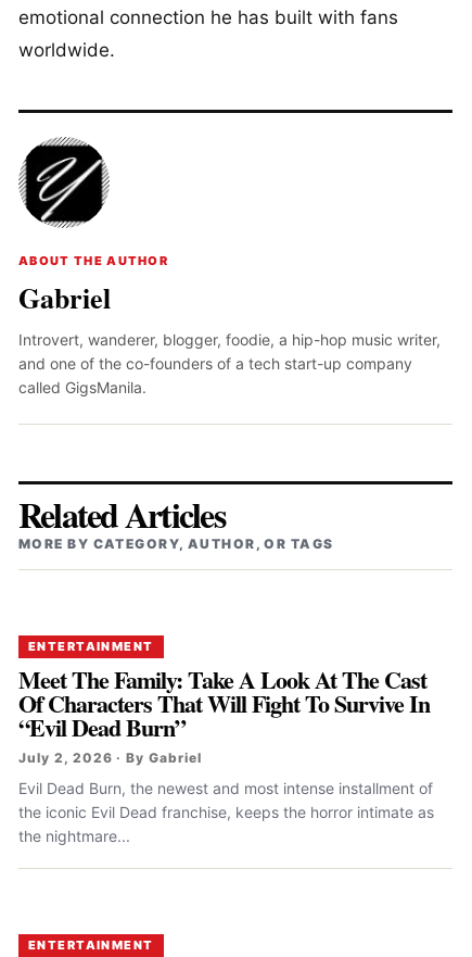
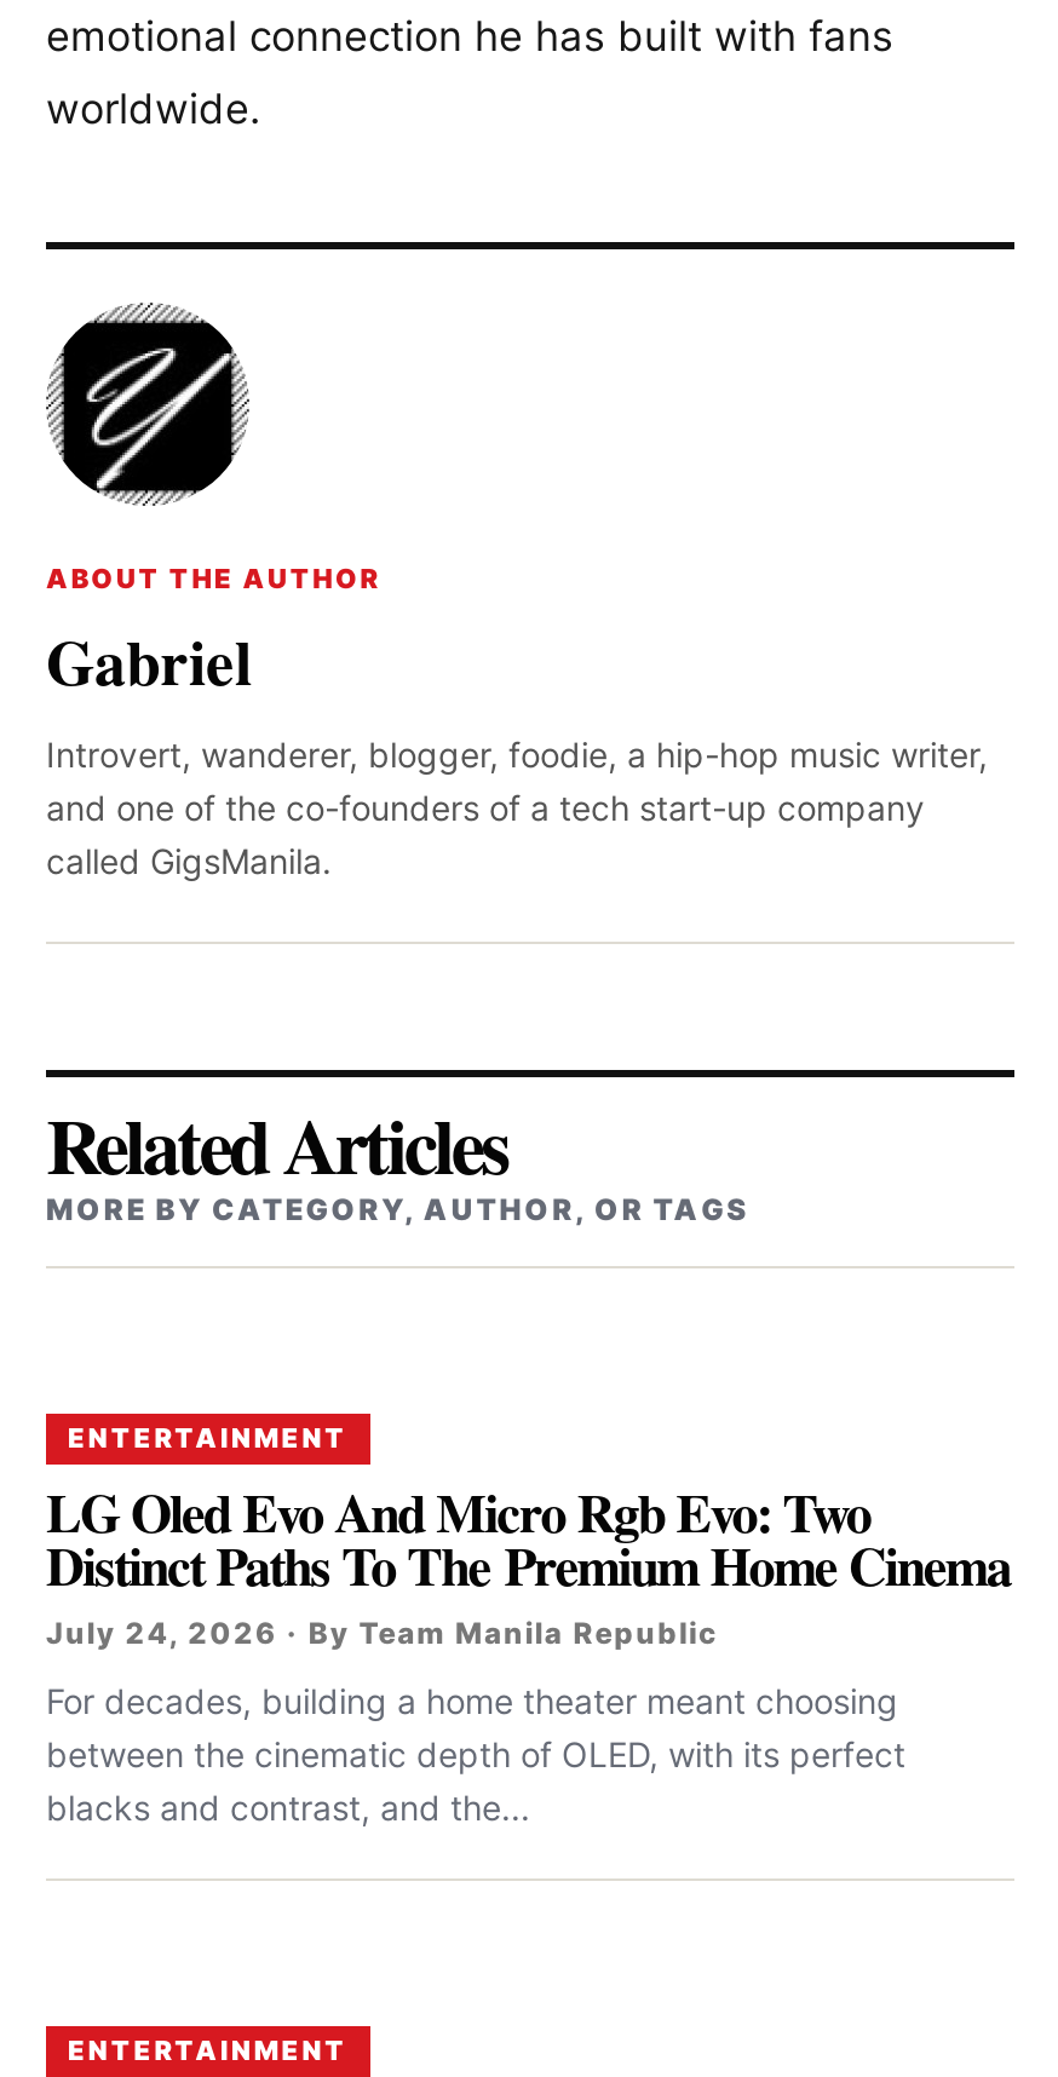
- Meet The Family: Take A Look At The Cast
- Of Characters That Will Fight To Survive In
- “Evil Dead Burn”
- July 2, 2026 · By Gabriel
+ LG Oled Evo And Micro Rgb Evo: Two
+ Distinct Paths To The Premium Home Cinema
+ July 24, 2026 · By Team Manila Republic

- Evil Dead Burn, the newest and most intense installment of
- the iconic Evil Dead franchise, keeps the horror intimate as
- the nightmare...
+ For decades, building a home theater meant choosing
+ between the cinematic depth of OLED, with its perfect
+ blacks and contrast, and the...
